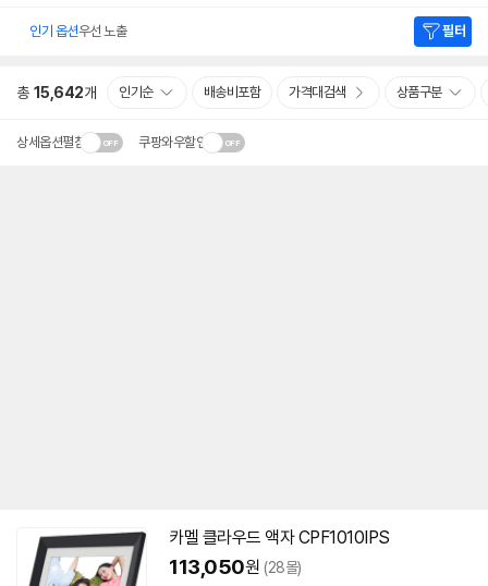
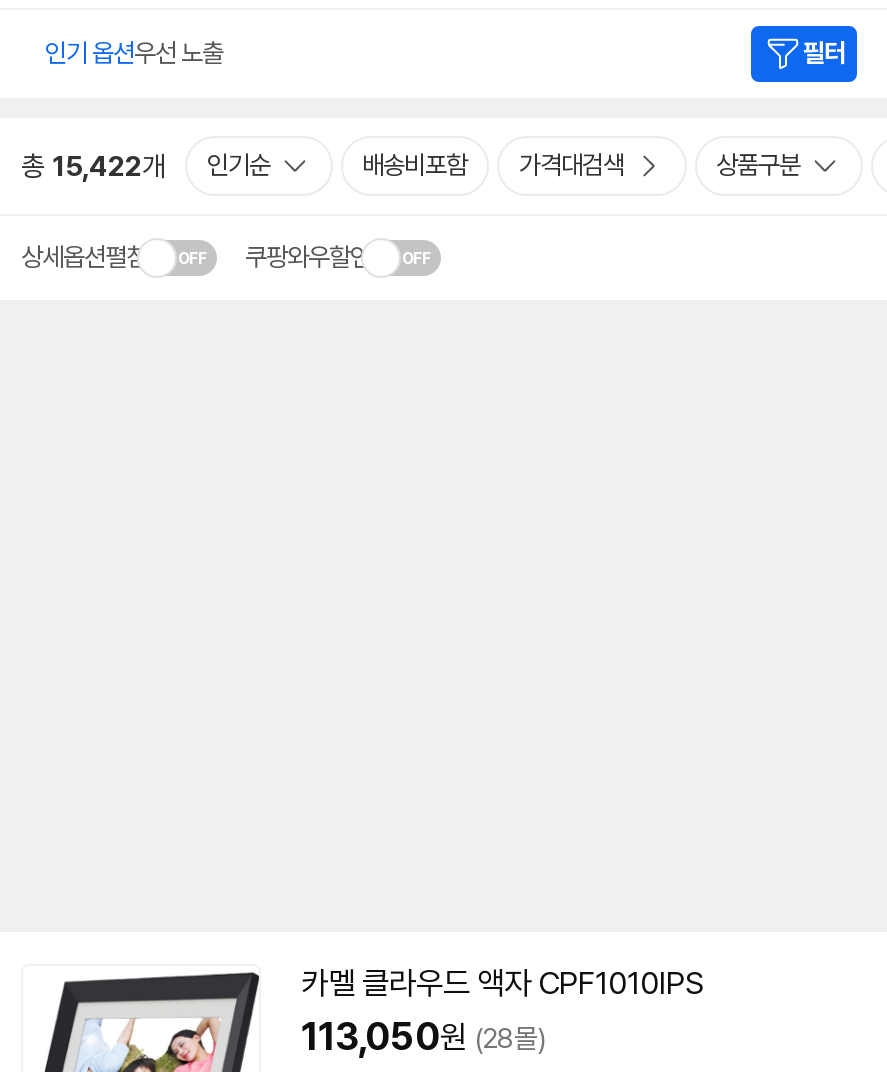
- 총 15,642개 인기순
+ 총 15,422개 인기순
